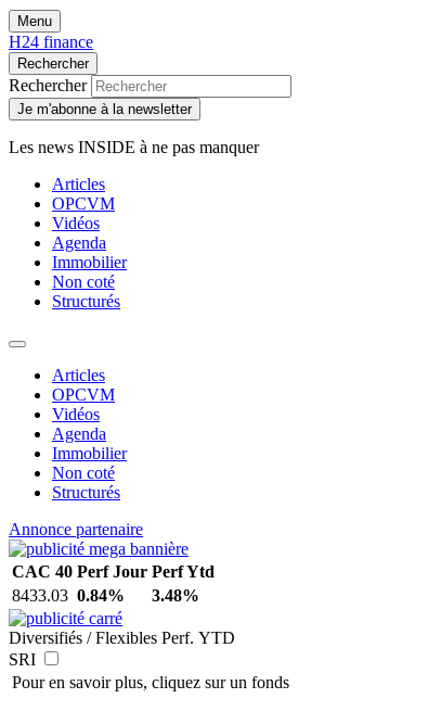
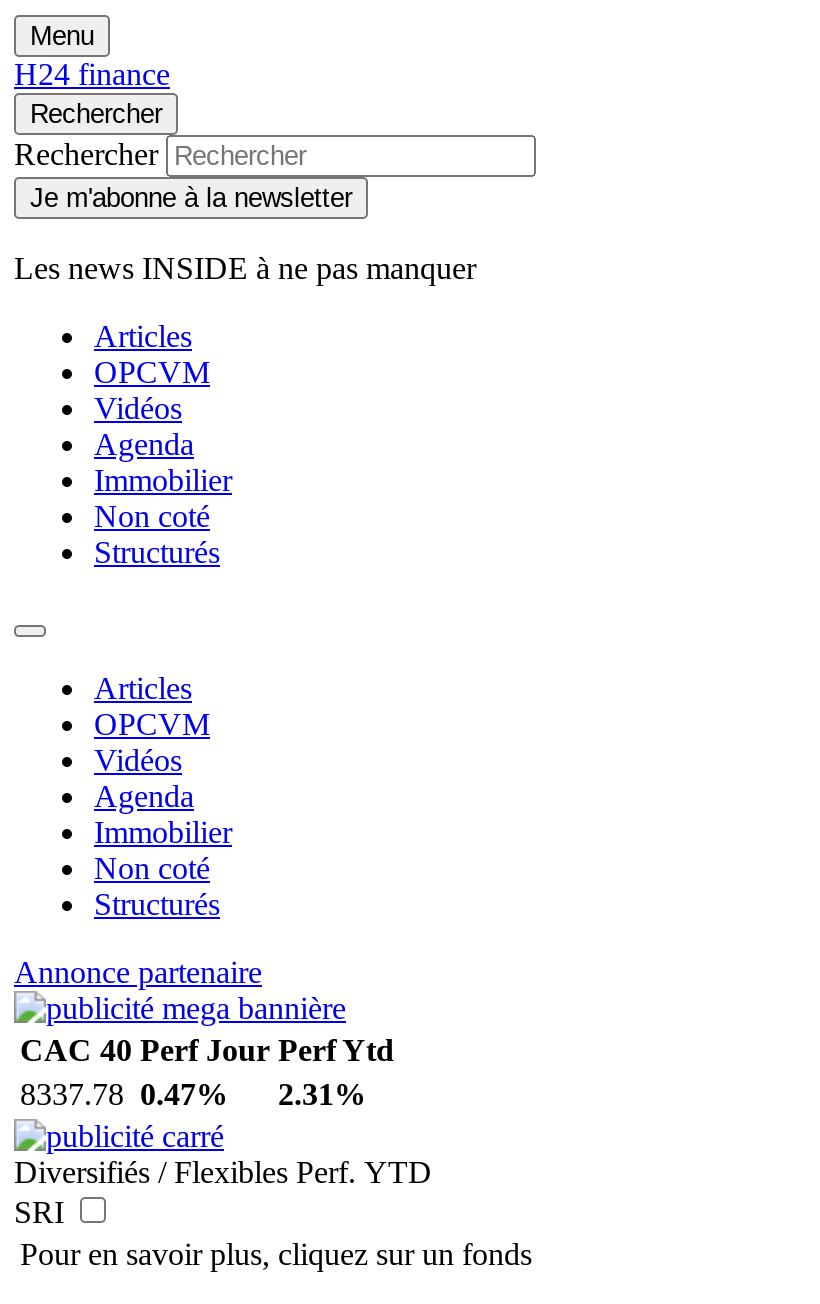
- 8433.03 0.84%
+ 8337.78 0.47%

- 3.48%
+ 2.31%
